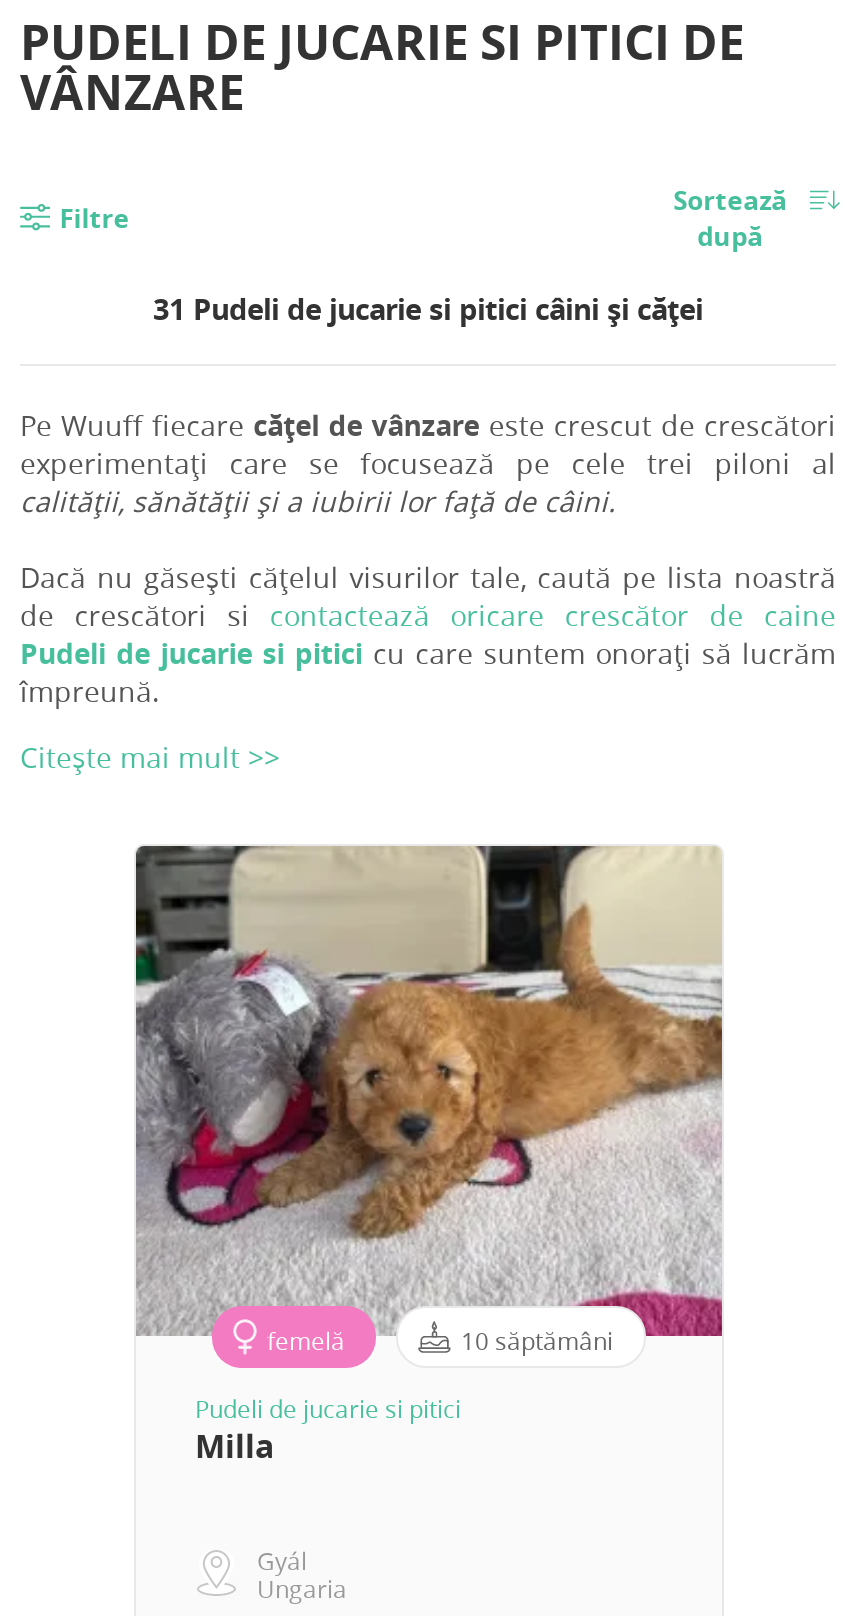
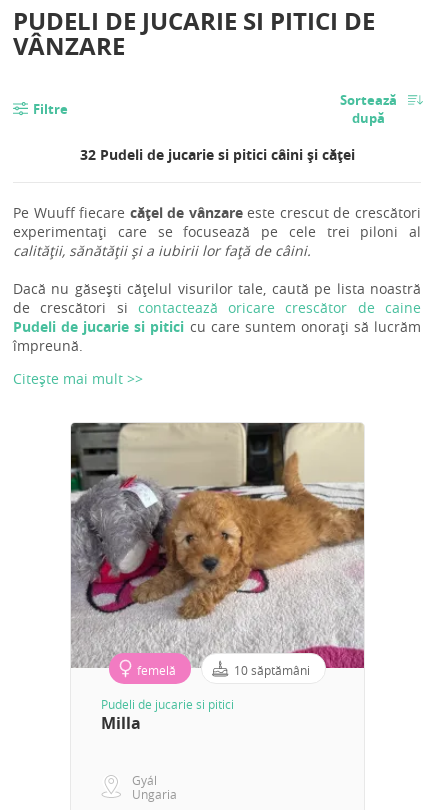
- 31 Pudeli de jucarie si pitici câini și căței
+ 32 Pudeli de jucarie si pitici câini și căței
